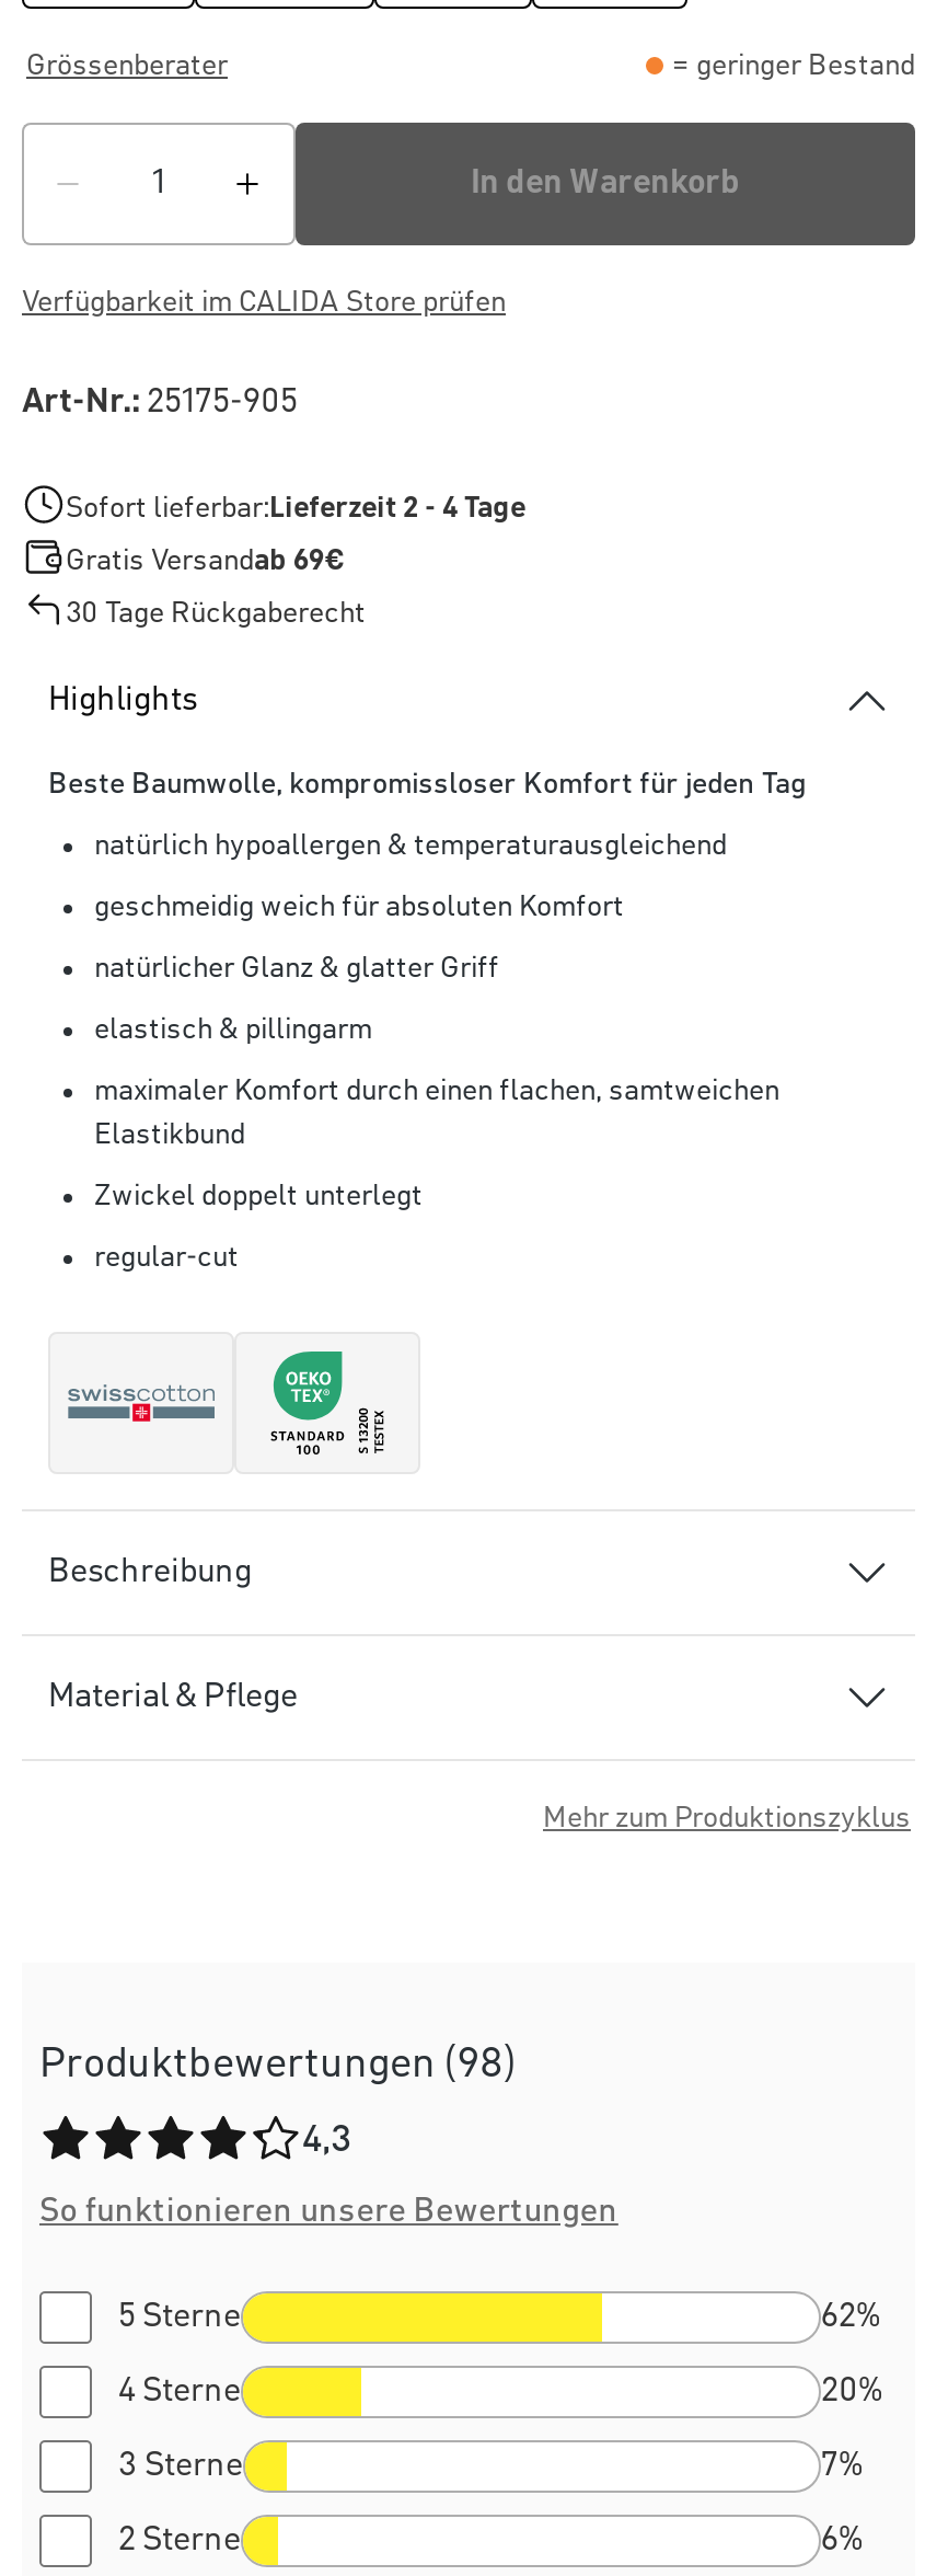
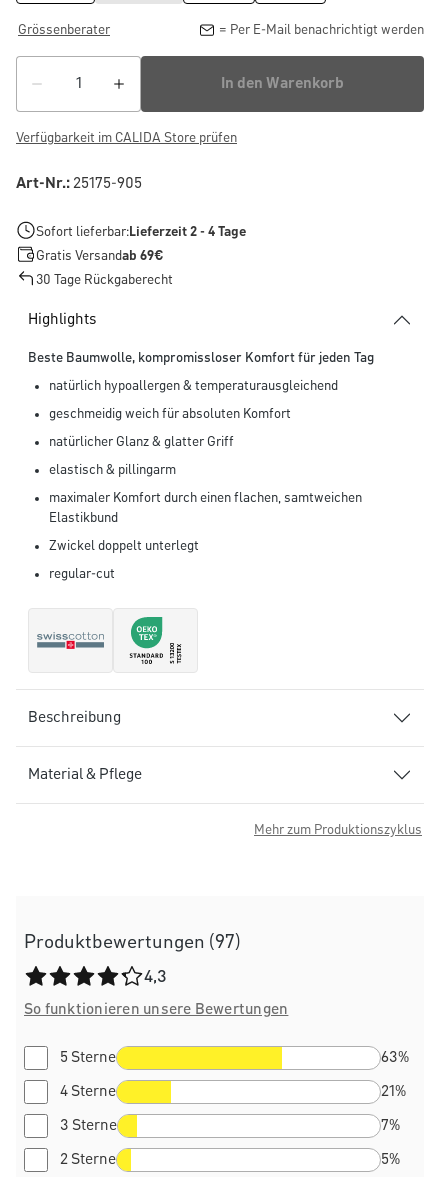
- = geringer Bestand
+ = Per E-Mail benachrichtigt werden

- Produktbewertungen (98)
+ Produktbewertungen (97)

- 62%
+ 63%

- 20%
+ 21%

- 6%
+ 5%
